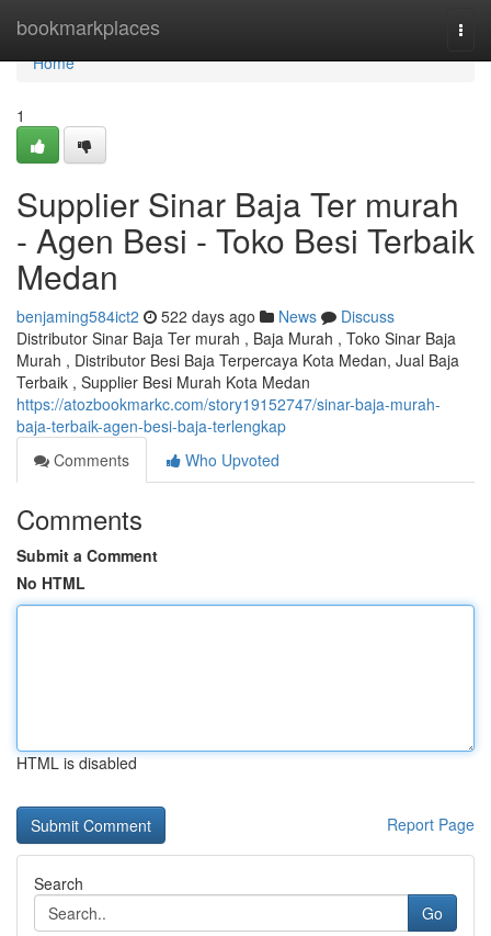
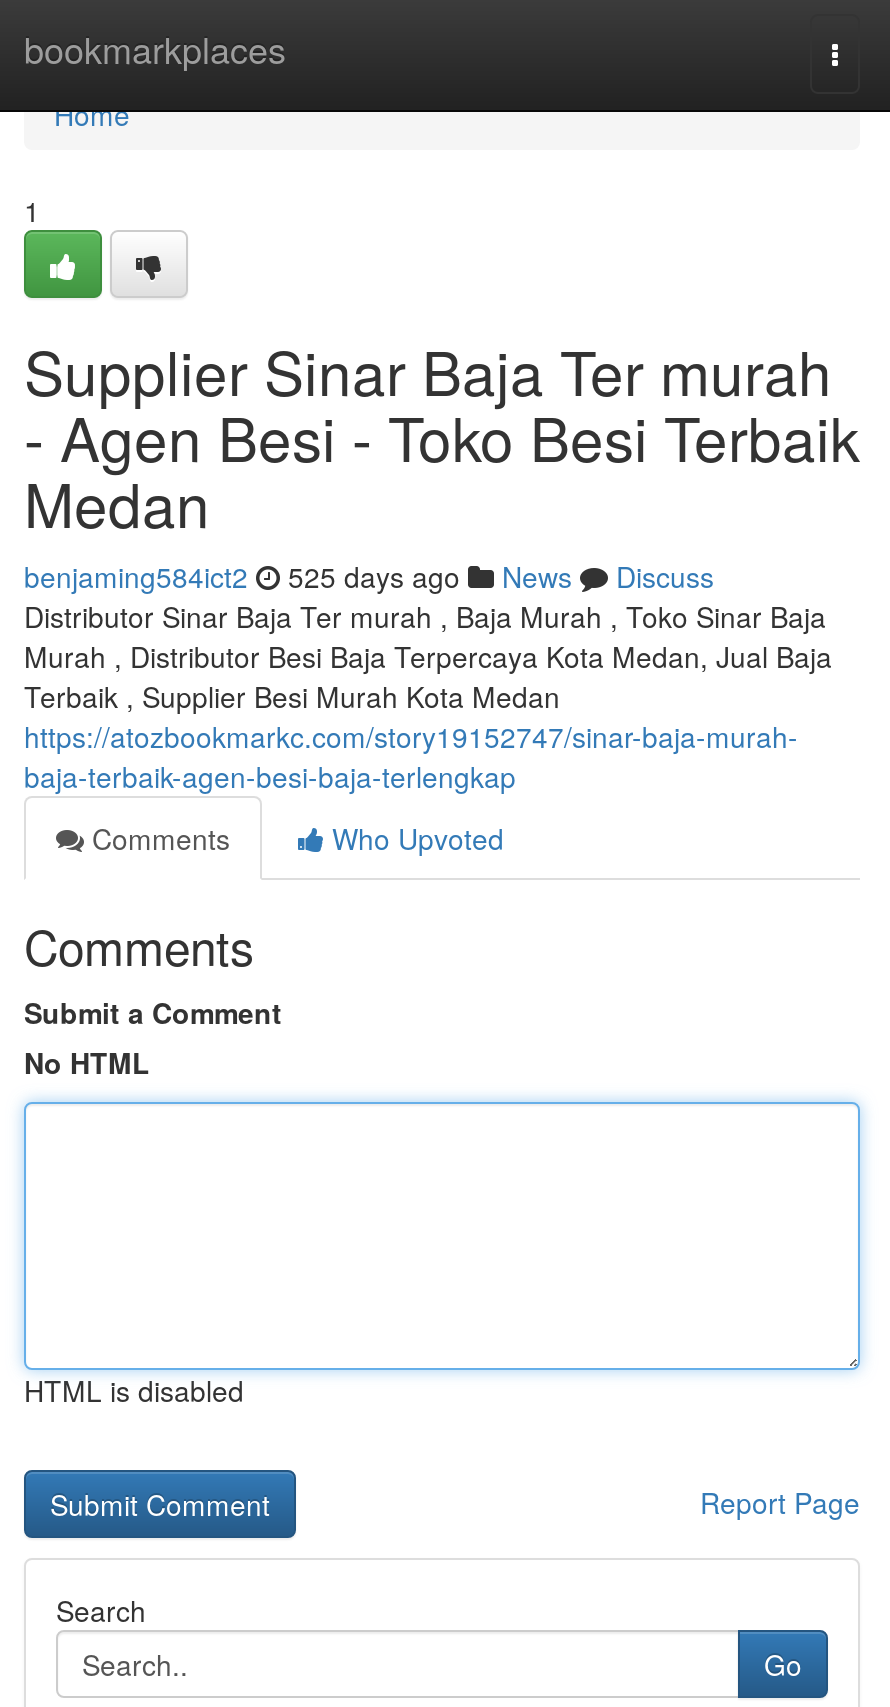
- benjaming584ict2 522 days ago News Discuss
+ benjaming584ict2 525 days ago News Discuss
